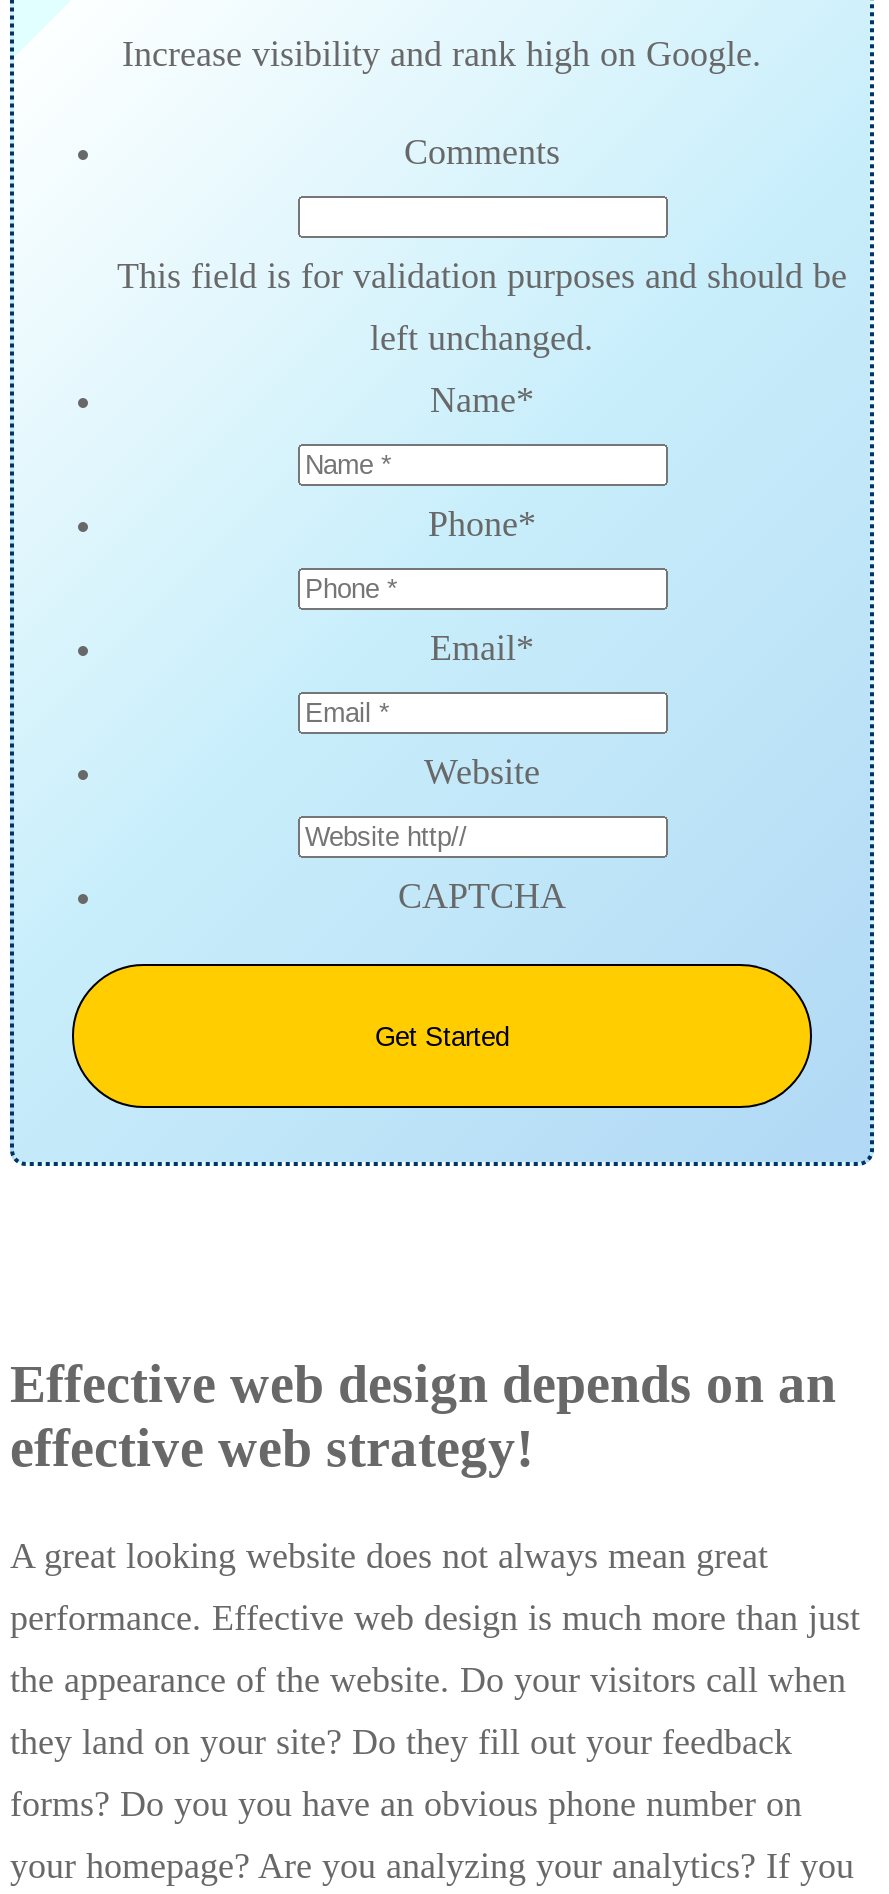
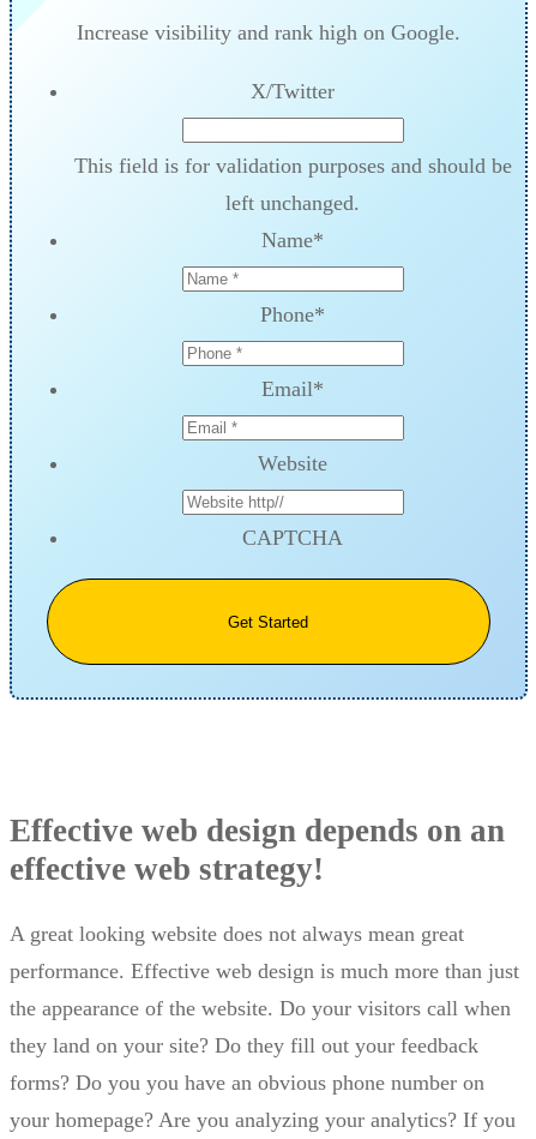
- Comments
+ X/Twitter
